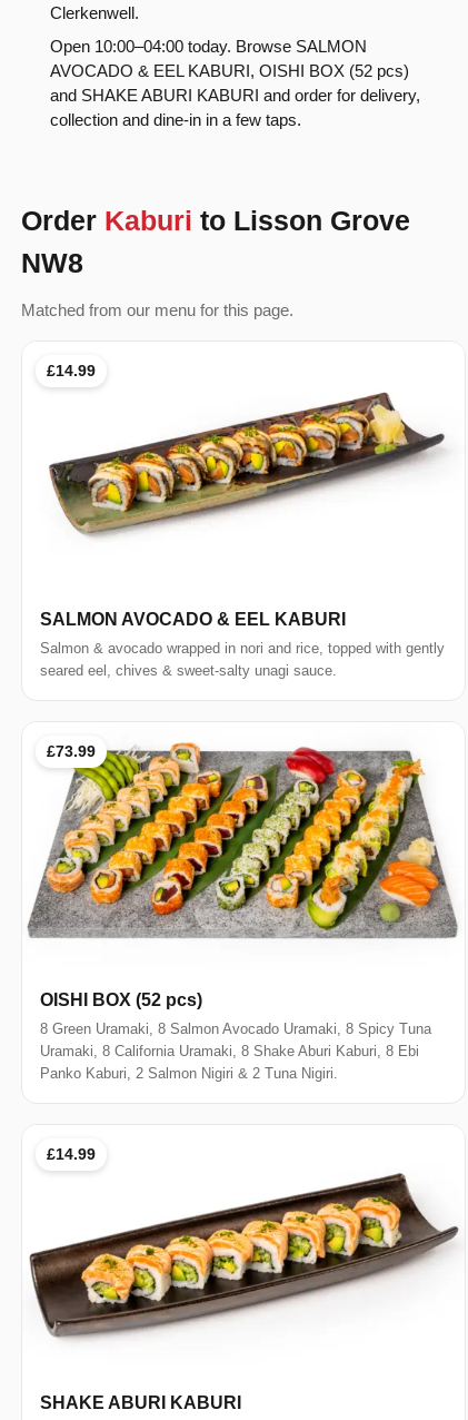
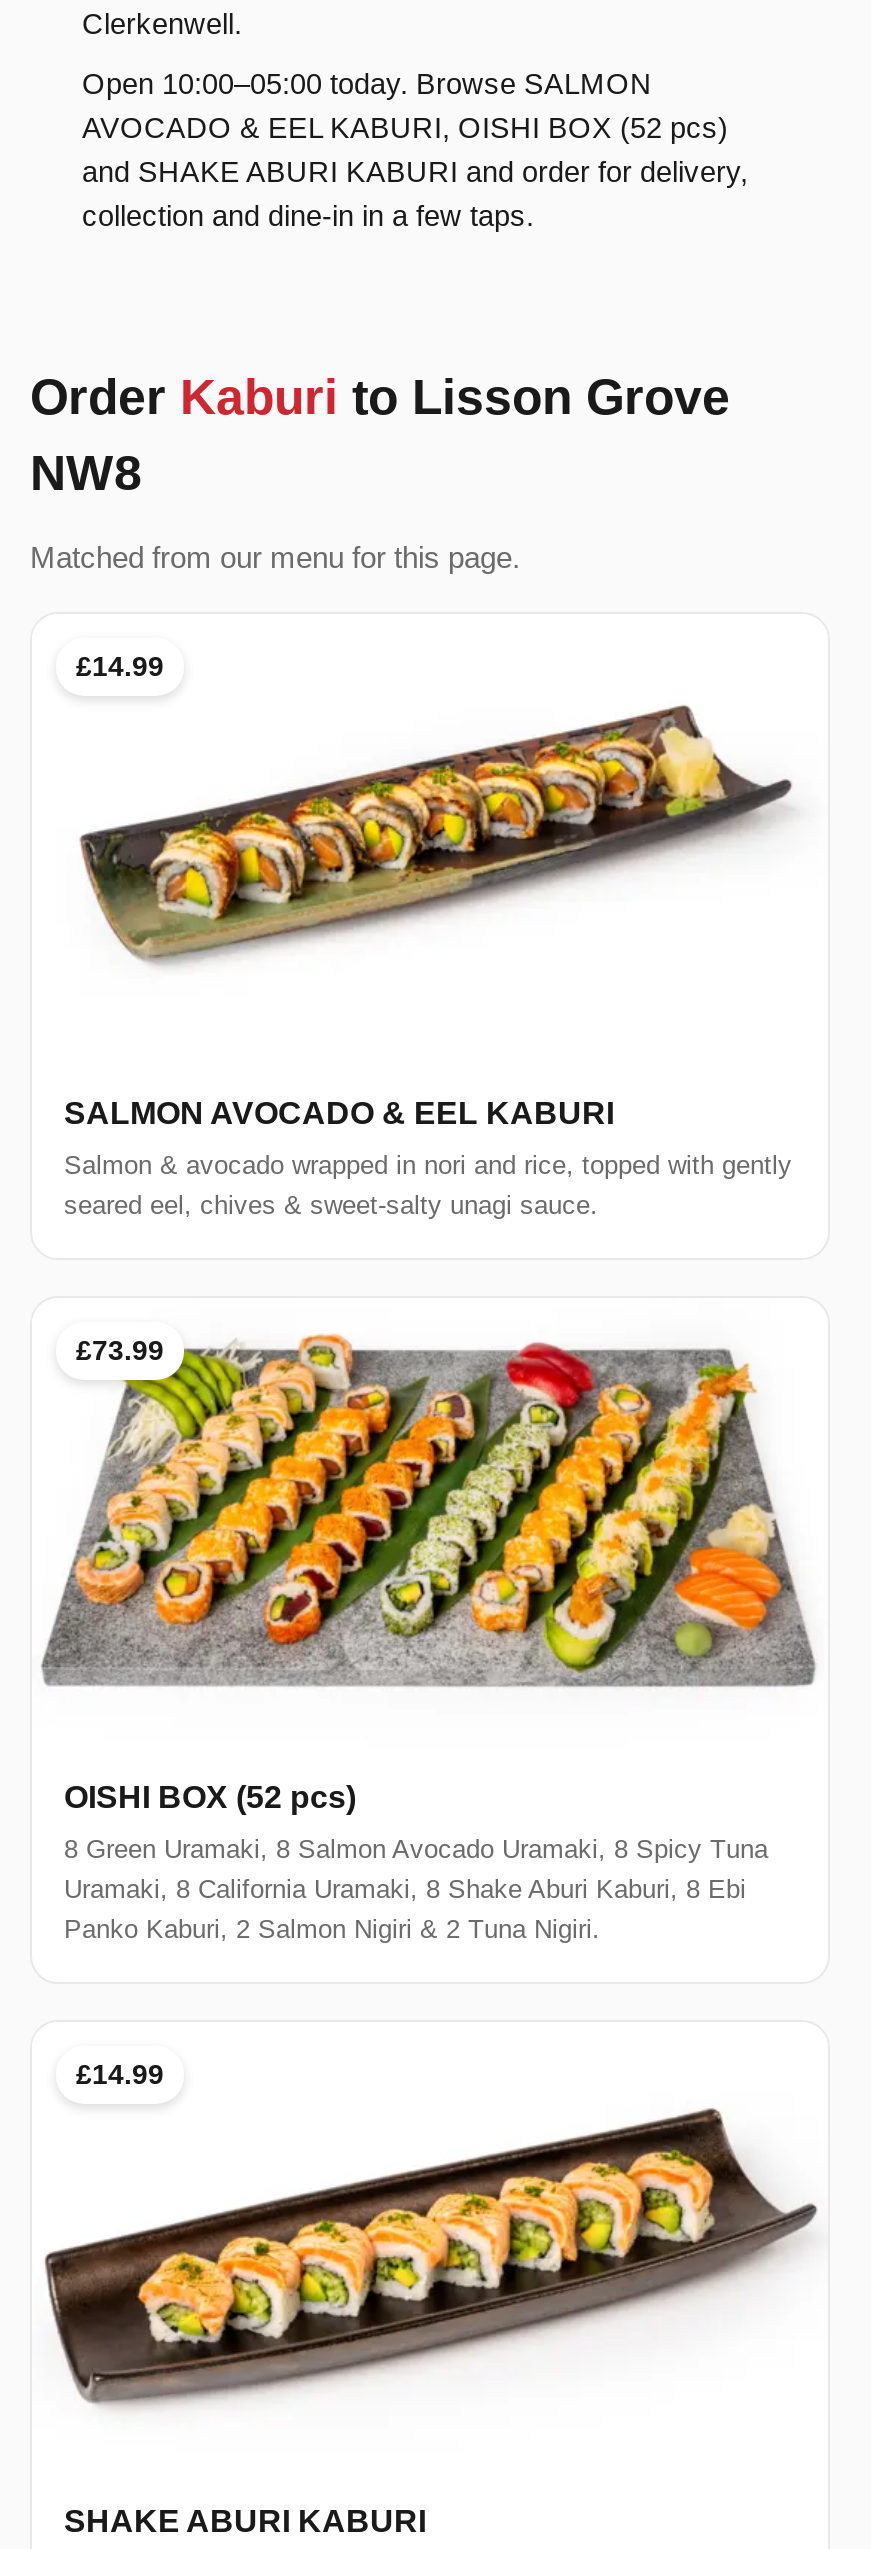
- Open 10:00–04:00 today. Browse SALMON
+ Open 10:00–05:00 today. Browse SALMON
